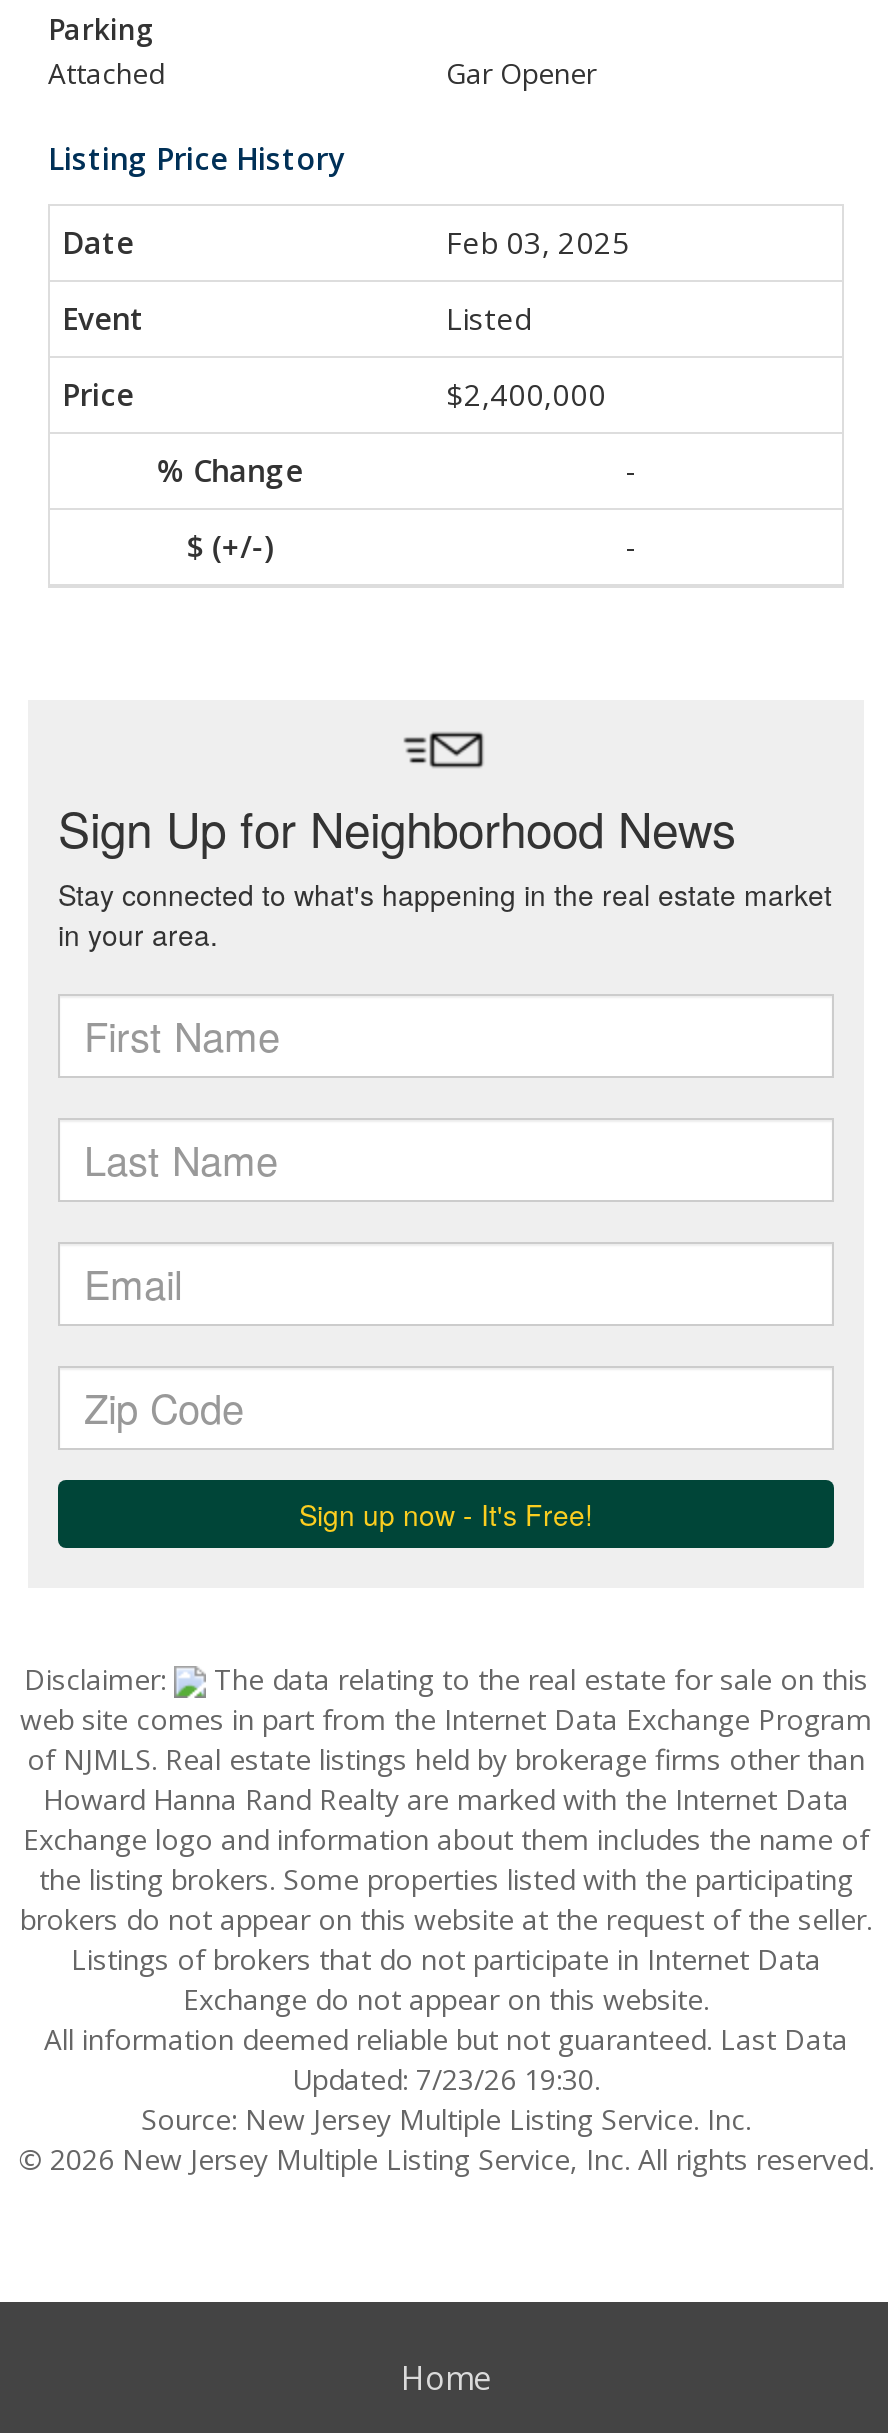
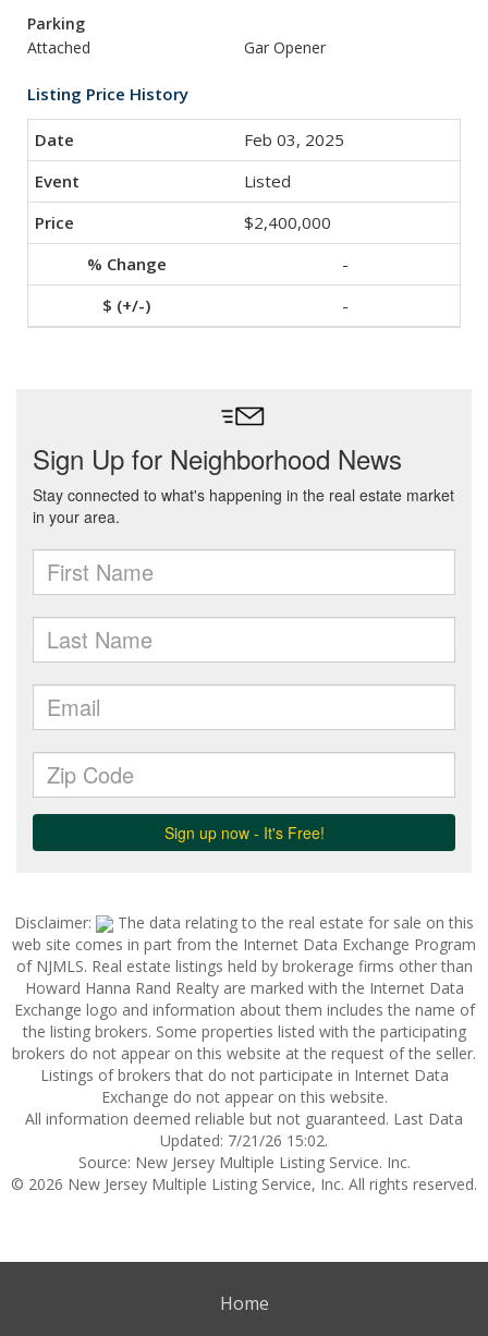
- Updated: 7/23/26 19:30.
+ Updated: 7/21/26 15:02.
